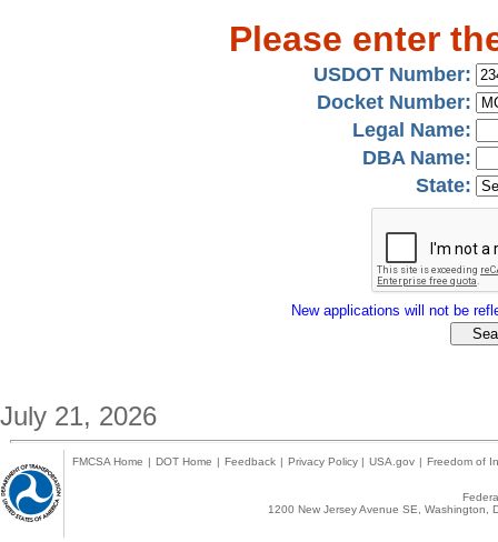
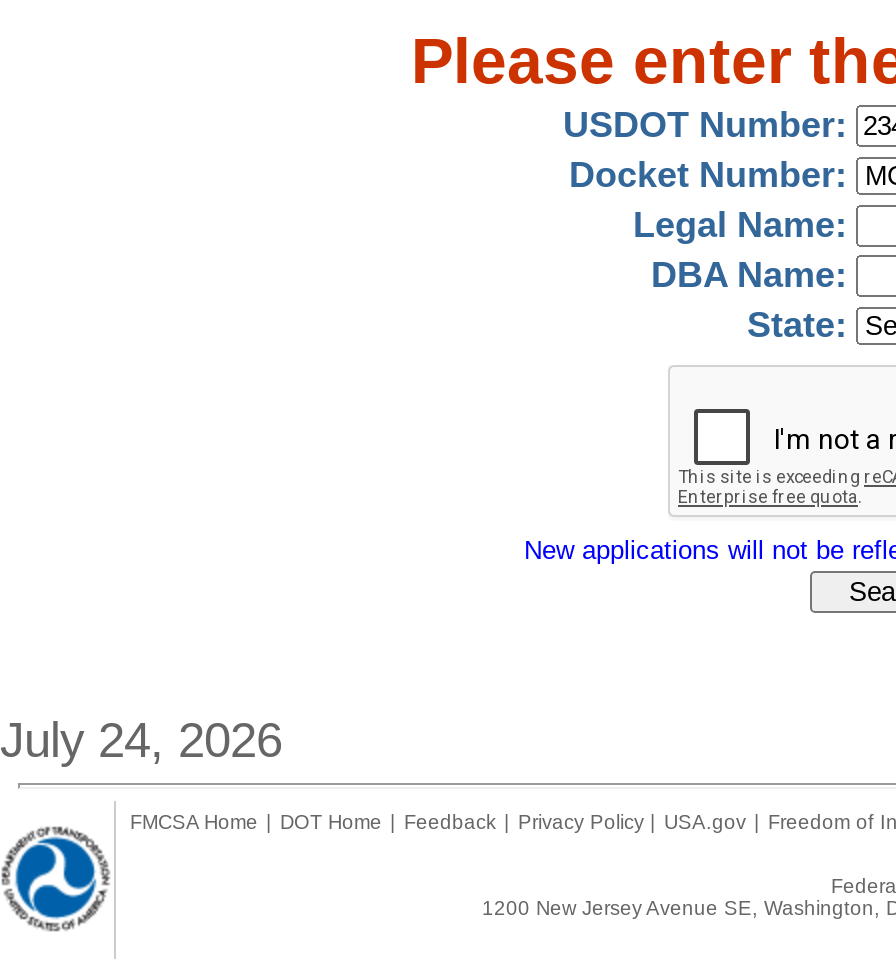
- July 21, 2026
+ July 24, 2026
